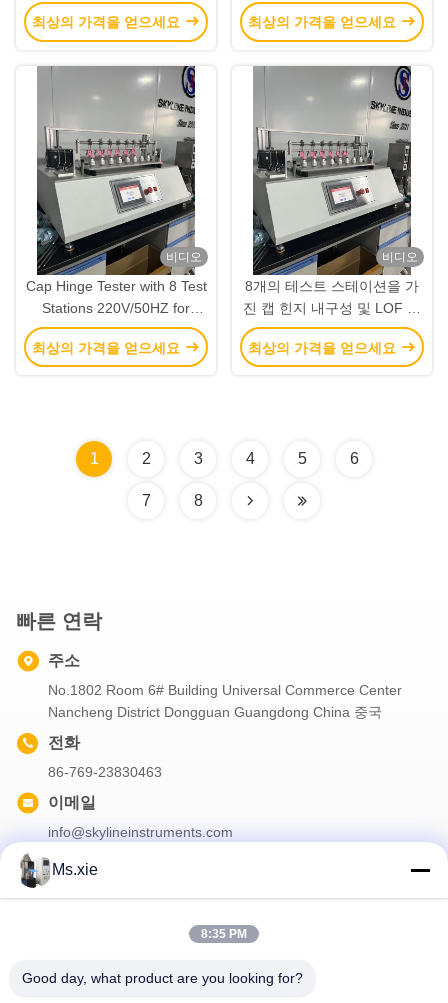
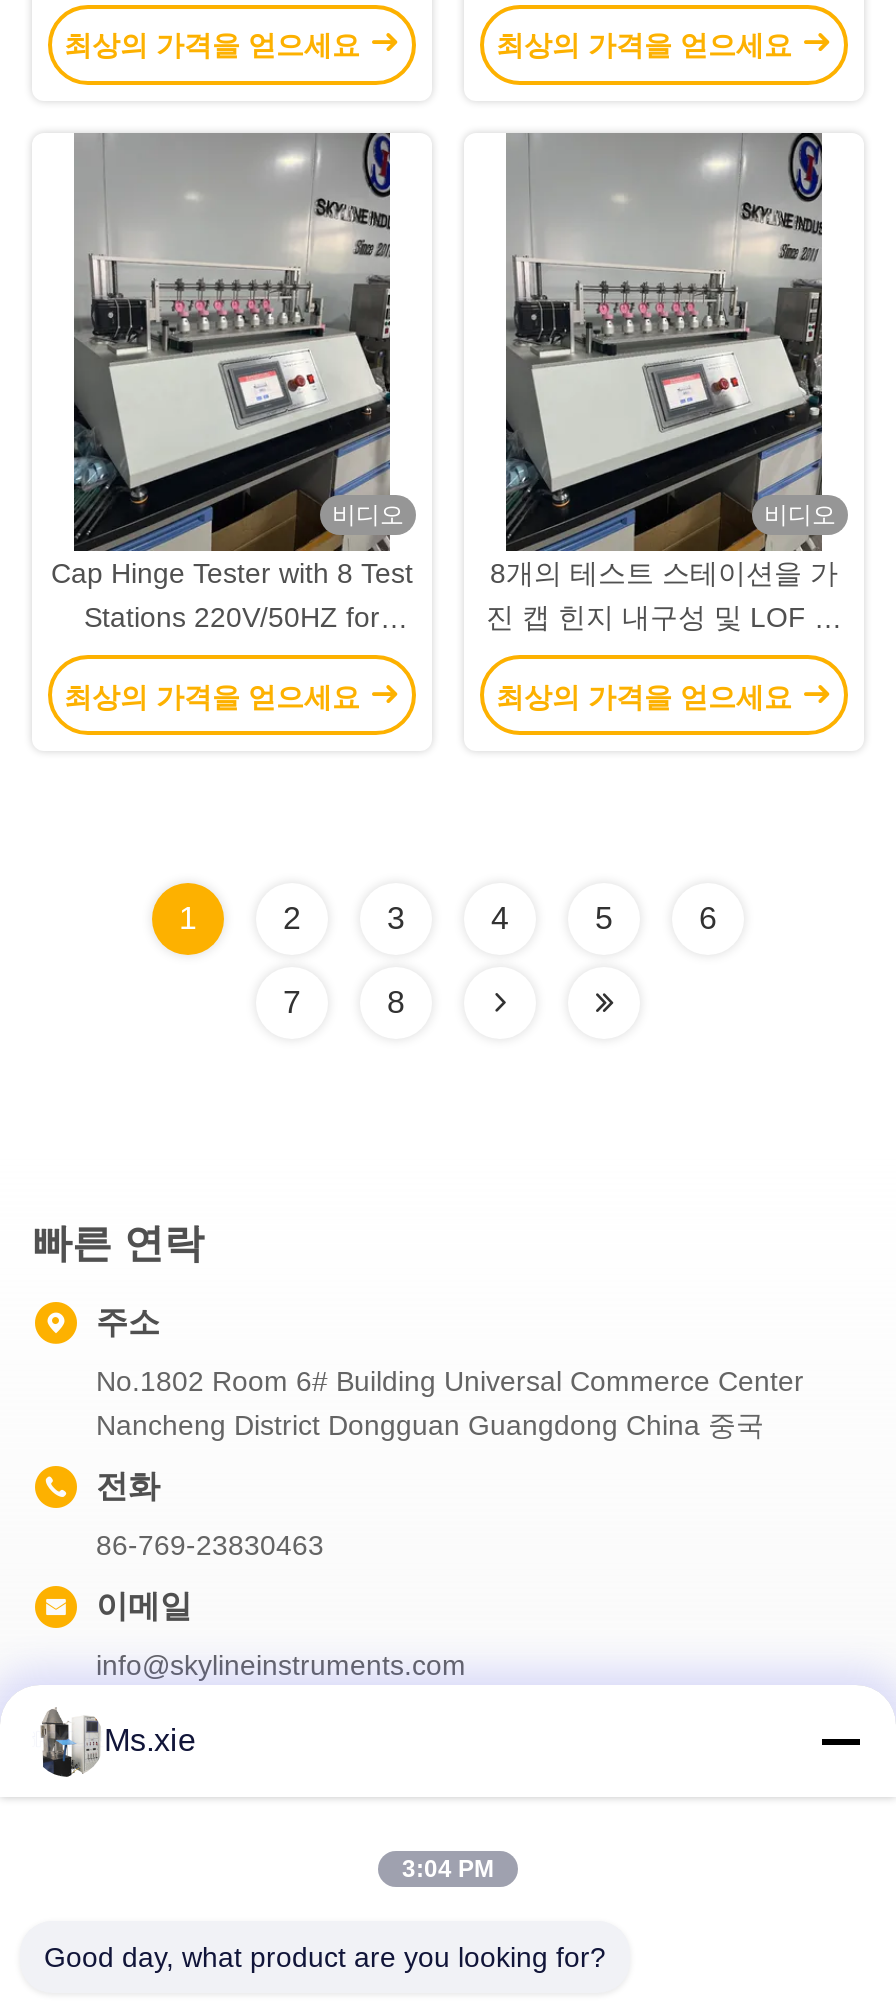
- 8:35 PM
+ 3:04 PM
